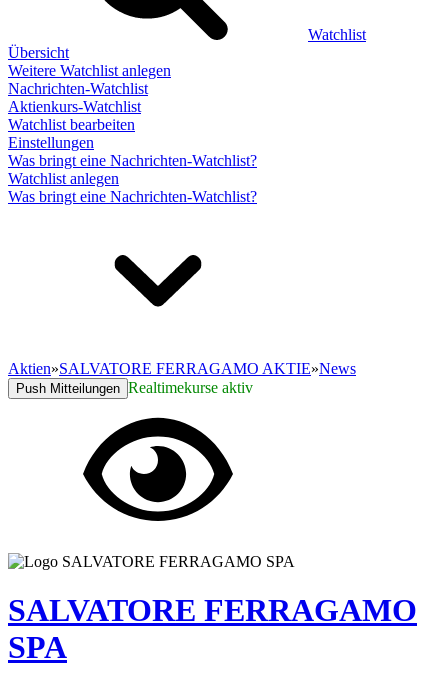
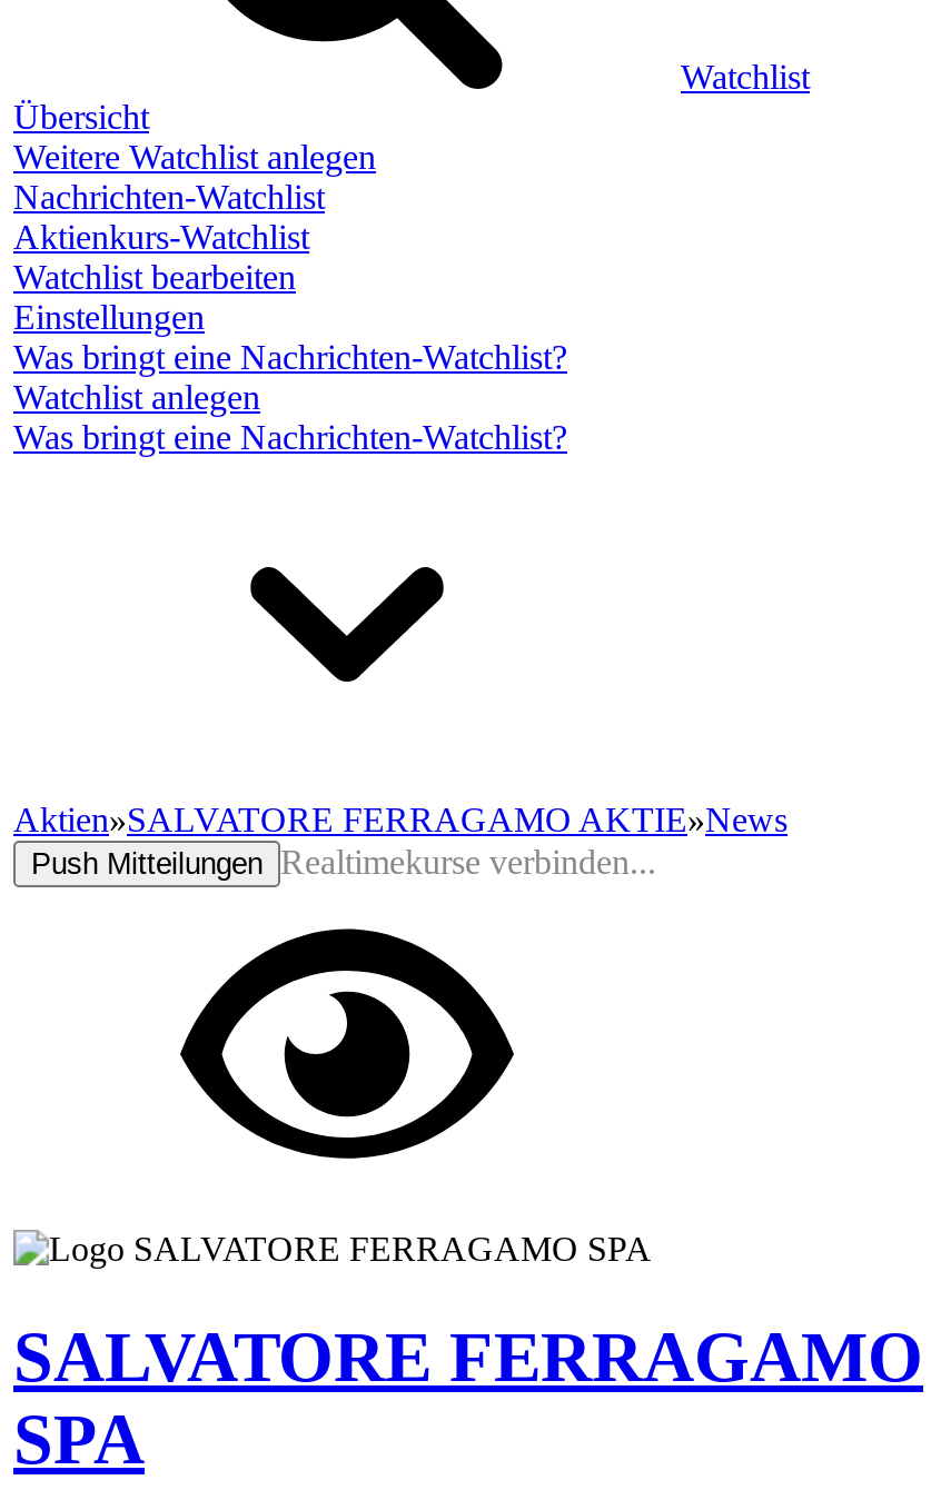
- Push Mitteilungen Realtimekurse aktiv
+ Push Mitteilungen Realtimekurse verbinden...
